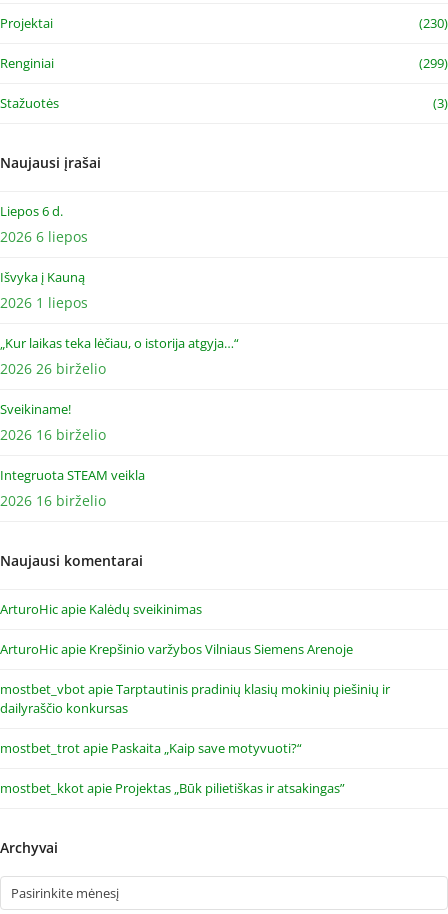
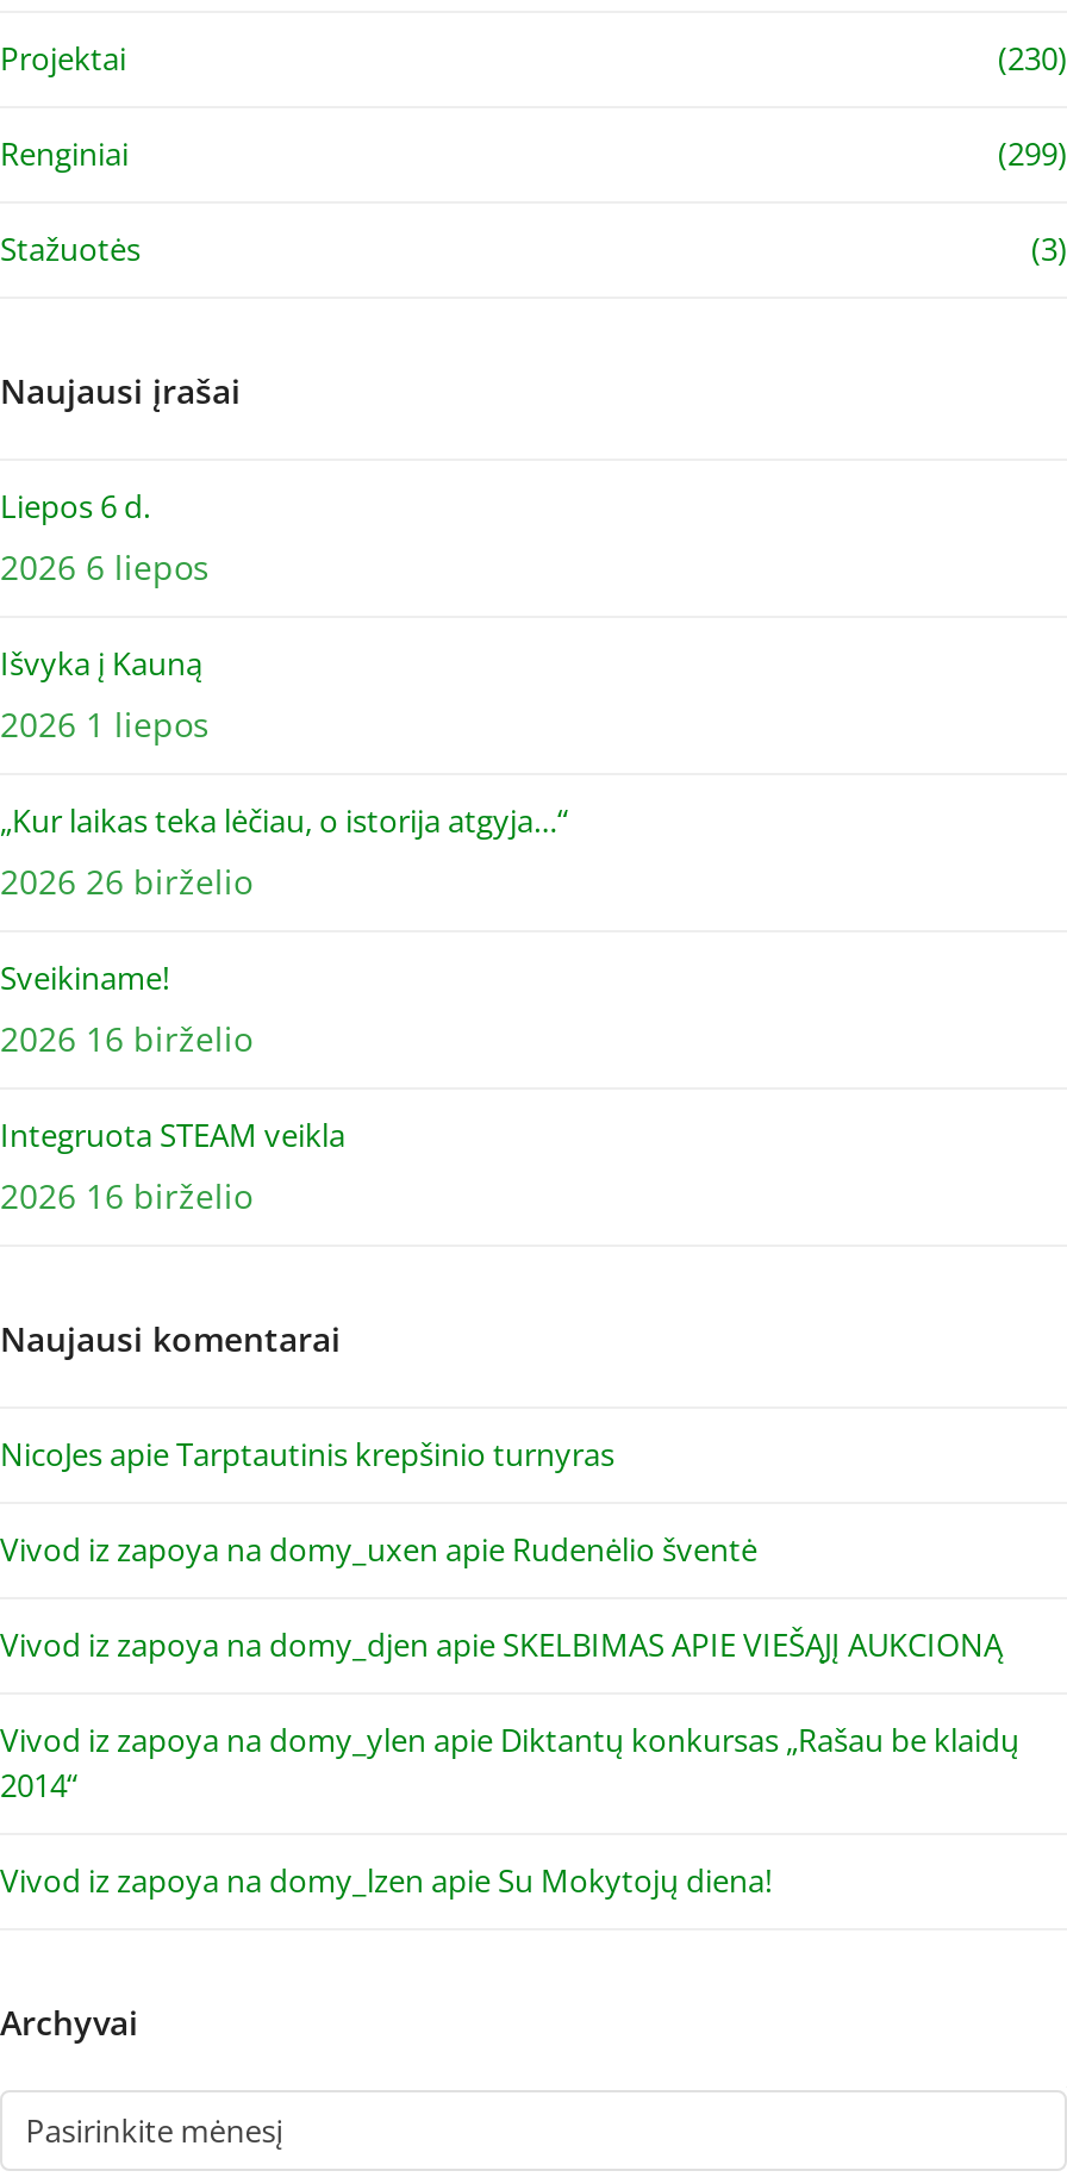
- ArturoHic apie Kalėdų sveikinimas
+ NicoJes apie Tarptautinis krepšinio turnyras

- ArturoHic apie Krepšinio varžybos Vilniaus Siemens Arenoje
+ Vivod iz zapoya na domy_uxen apie Rudenėlio šventė

- mostbet_vbot apieTarptautinis pradinių klasių mokinių piešinių ir
- dailyraščio konkursas
+ Vivod iz zapoya na domy_djen apie SKELBIMAS APIE VIEŠĄJĮ AUKCIONĄ

- mostbet_trot apie Paskaita „Kaip save motyvuoti?“
+ Vivod iz zapoya na domy_ylen apie Diktantų konkursas „Rašau be klaidų
+ 2014“

- mostbet_kkot apie Projektas „Būk pilietiškas ir atsakingas”
+ Vivod iz zapoya na domy_lzen apie Su Mokytojų diena!
